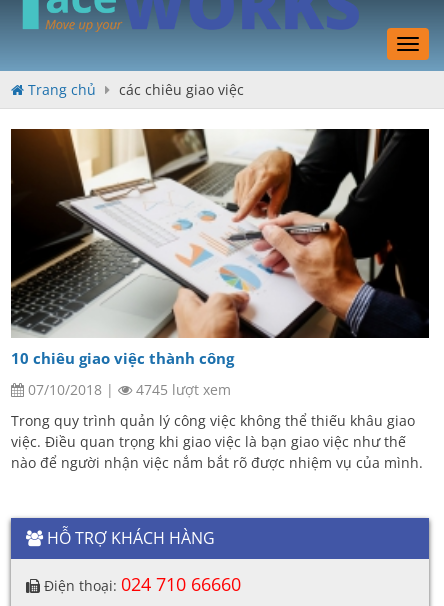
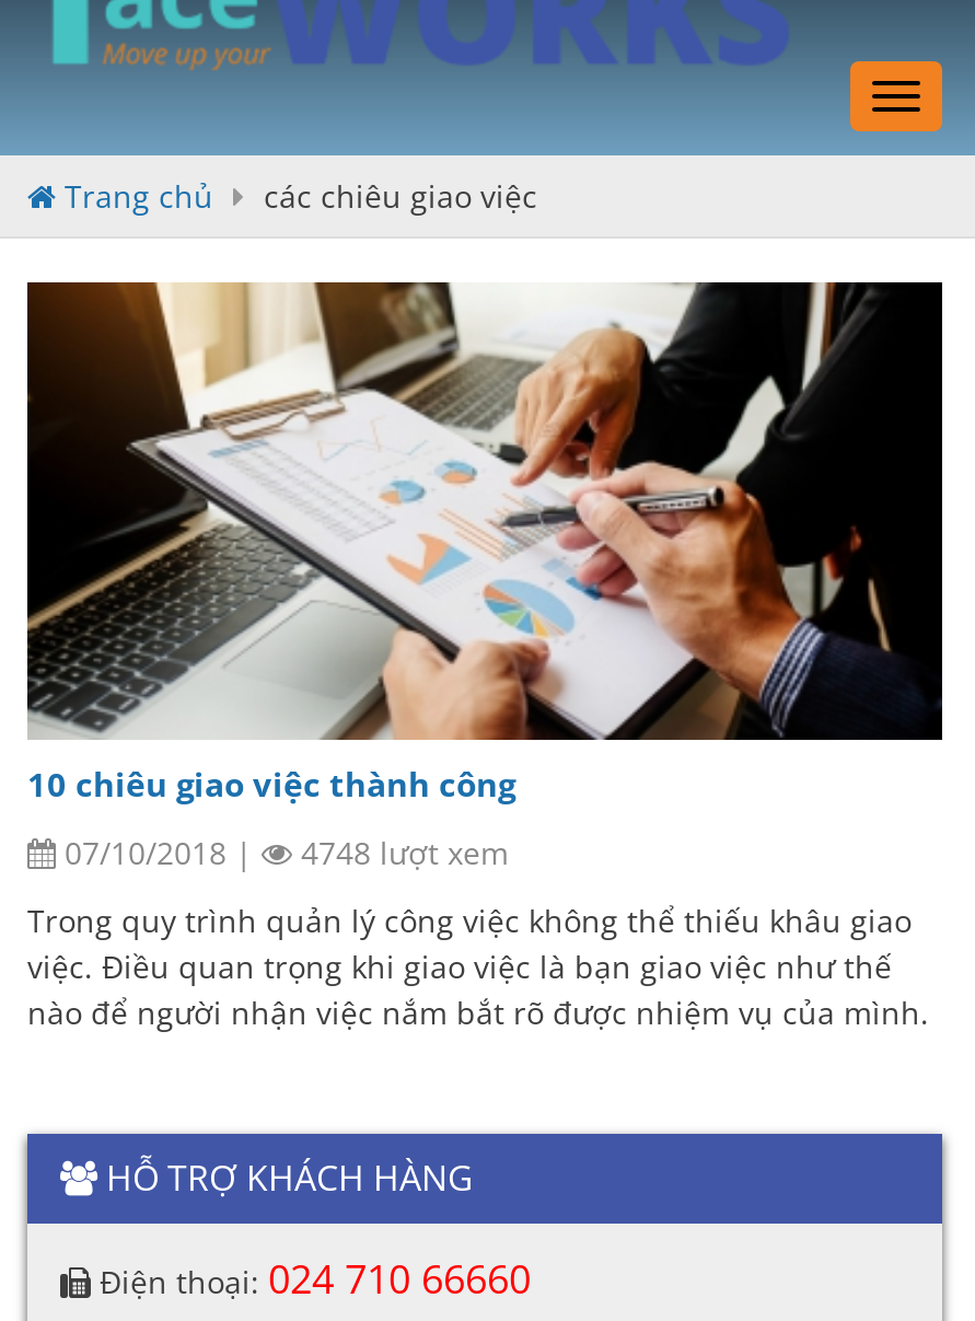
- 4745 lượt xem
+ 4748 lượt xem
